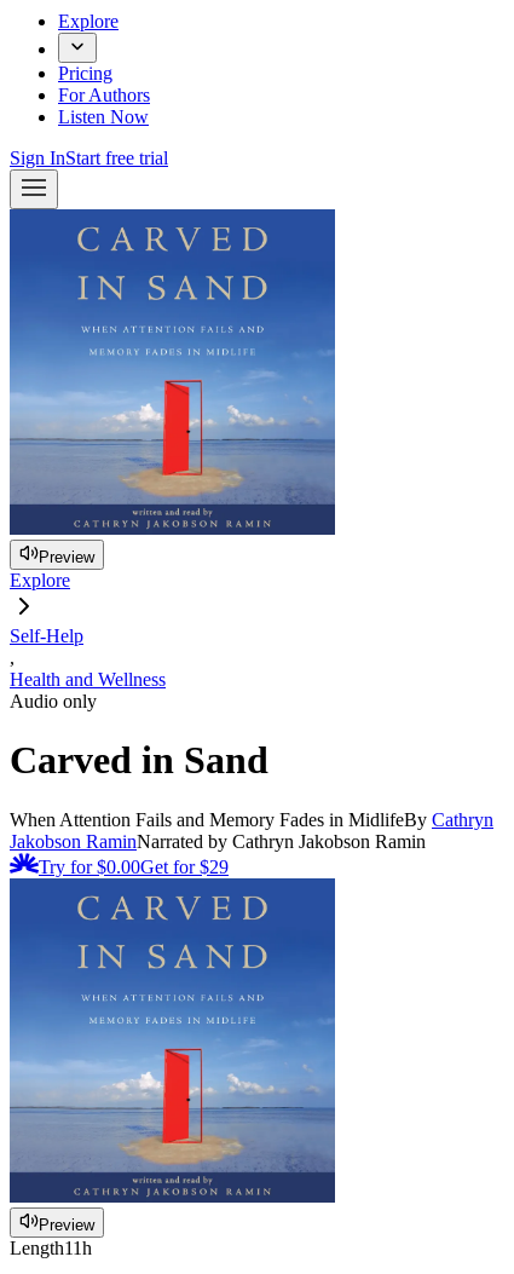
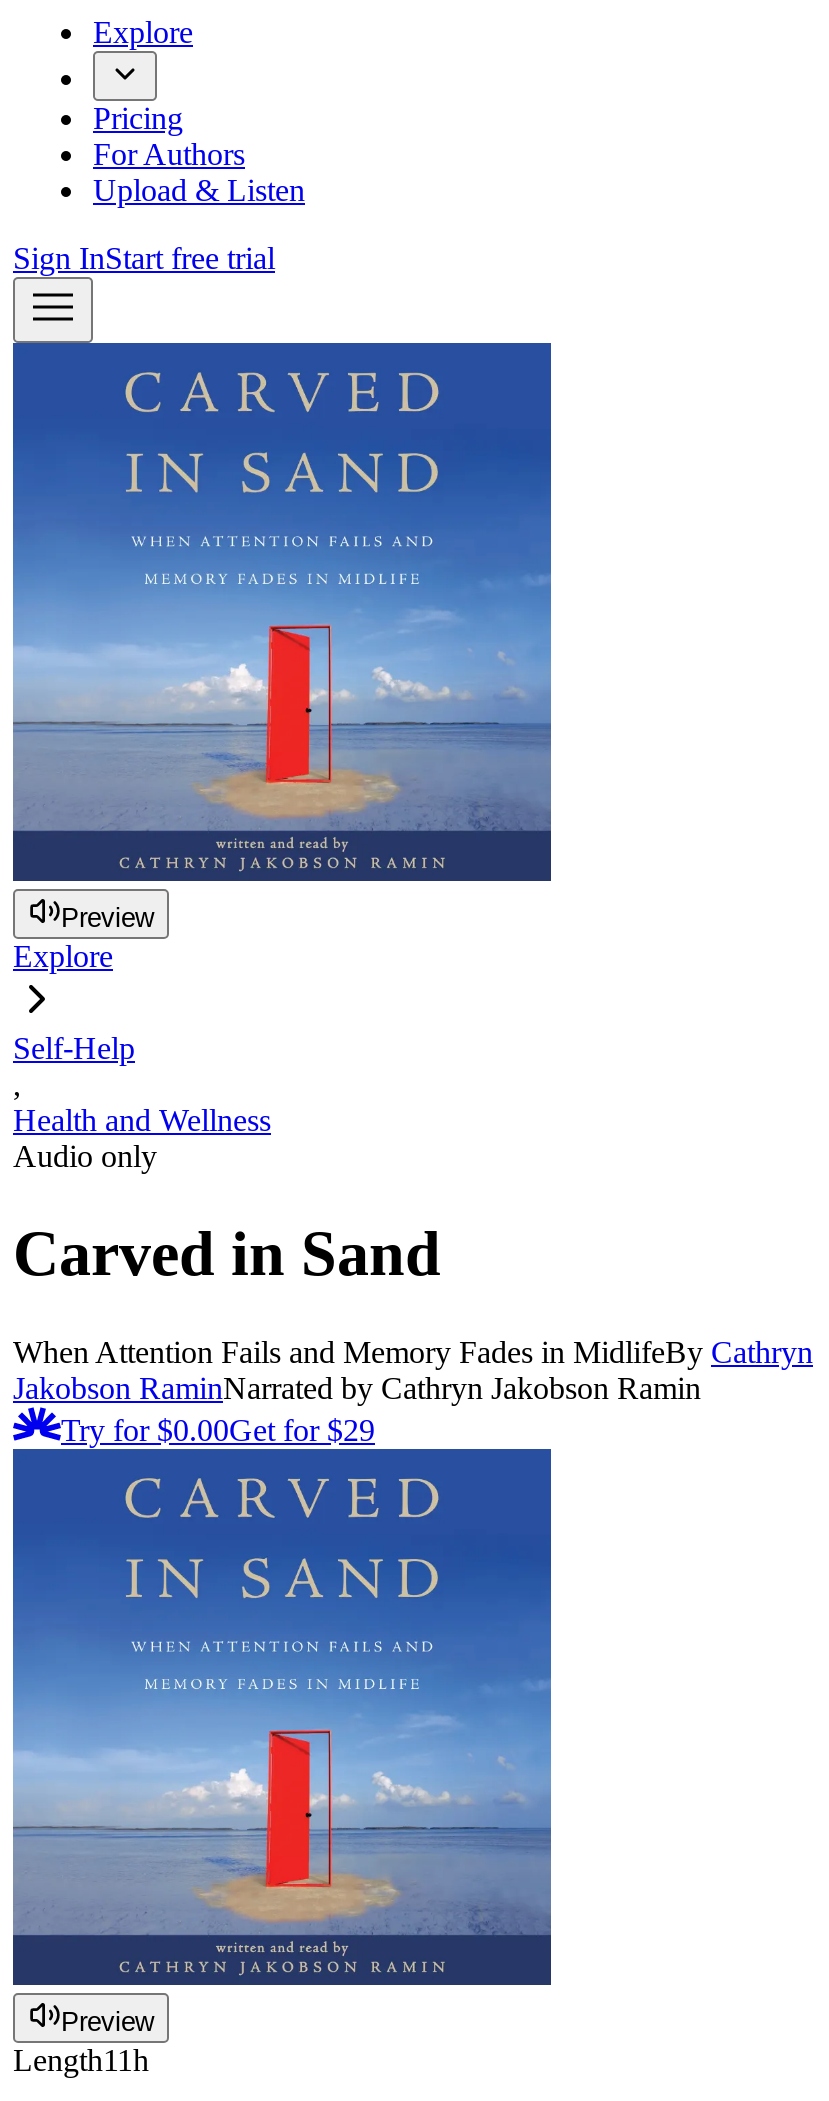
- Listen Now
+ Upload & Listen
